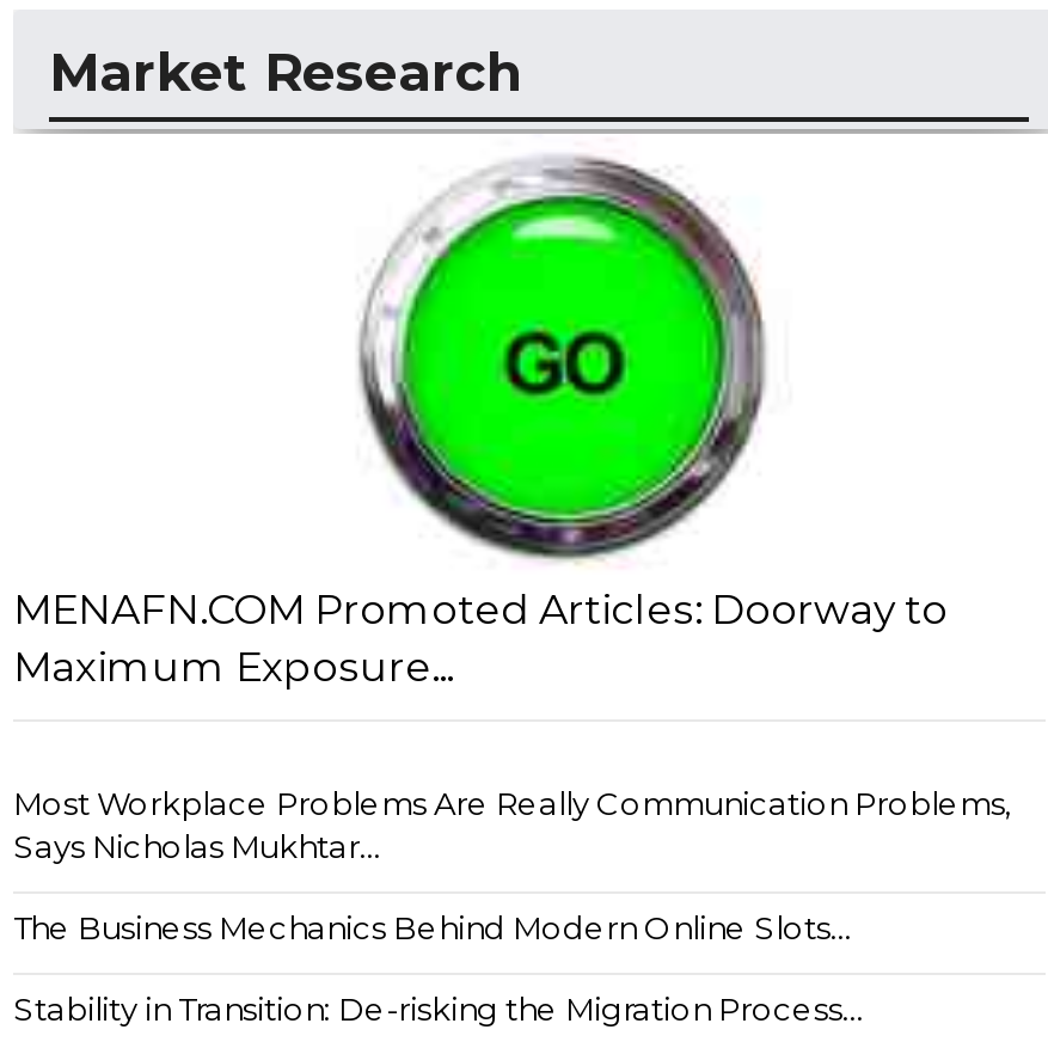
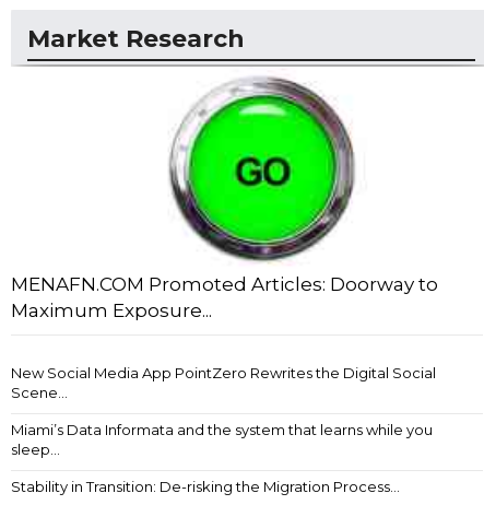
- Most Workplace Problems Are Really Communication Problems,
- Says Nicholas Mukhtar...
+ New Social Media App PointZero Rewrites the Digital Social
+ Scene...

- The Business Mechanics Behind Modern Online Slots...
+ Miami’s Data Informata and the system that learns while you
+ sleep...
